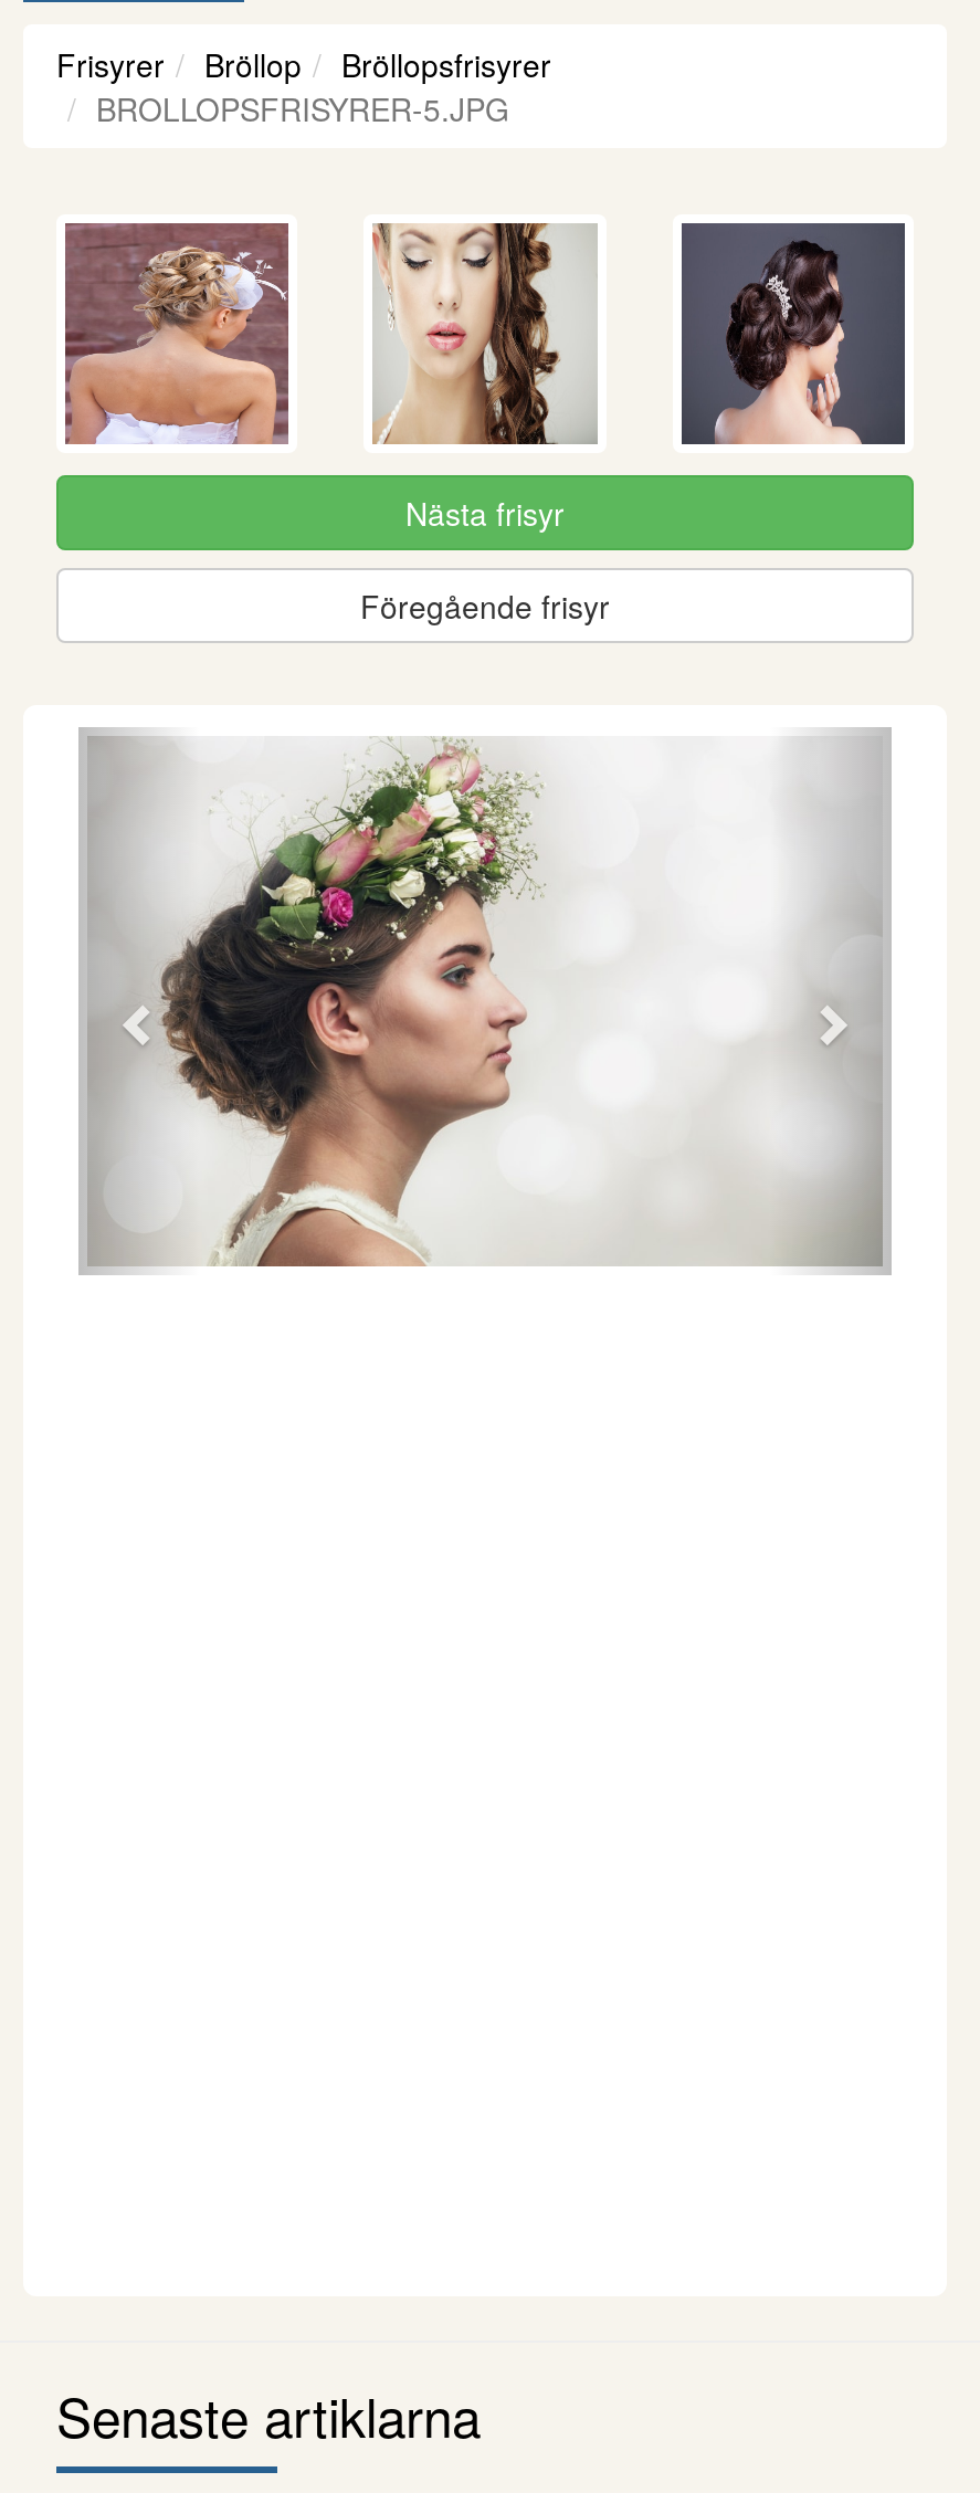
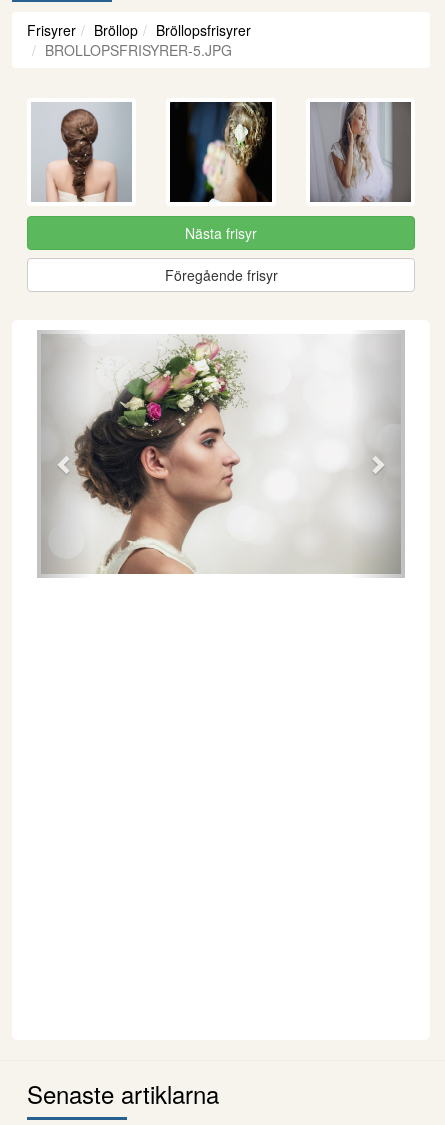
- [image]
+ [image]

- [image]
+ [image]

- [image]
+ [image]
